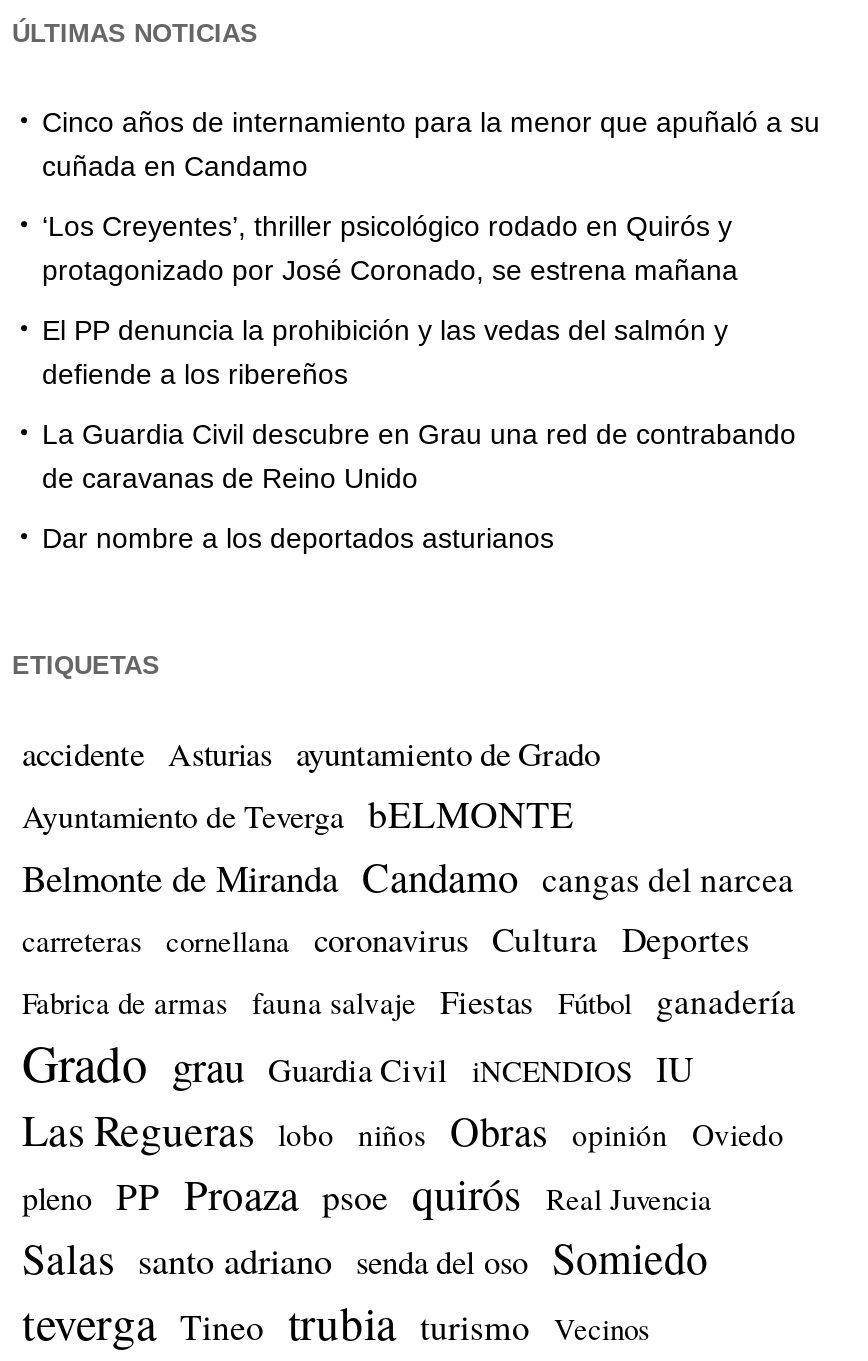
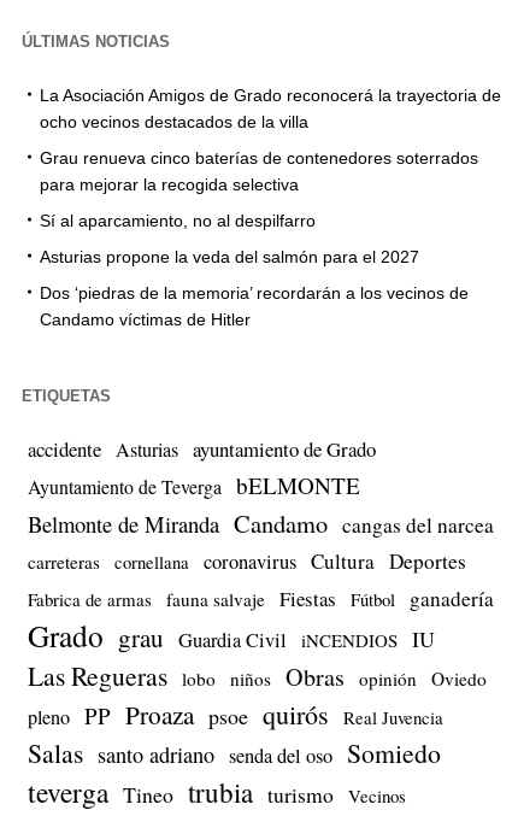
- Cinco años de internamiento para la menor que apuñaló a su
- cuñada en Candamo
+ La Asociación Amigos de Grado reconocerá la trayectoria de
+ ocho vecinos destacados de la villa

- ‘Los Creyentes’, thriller psicológico rodado en Quirós y
- protagonizado por José Coronado, se estrena mañana
+ Grau renueva cinco baterías de contenedores soterrados
+ para mejorar la recogida selectiva

- El PP denuncia la prohibición y las vedas del salmón y
- defiende a los ribereños
+ Sí al aparcamiento, no al despilfarro

- La Guardia Civil descubre en Grau una red de contrabando
- de caravanas de Reino Unido
+ Asturias propone la veda del salmón para el 2027

- Dar nombre a los deportados asturianos
+ Dos ‘piedras de la memoria’ recordarán a los vecinos de
+ Candamo víctimas de Hitler
